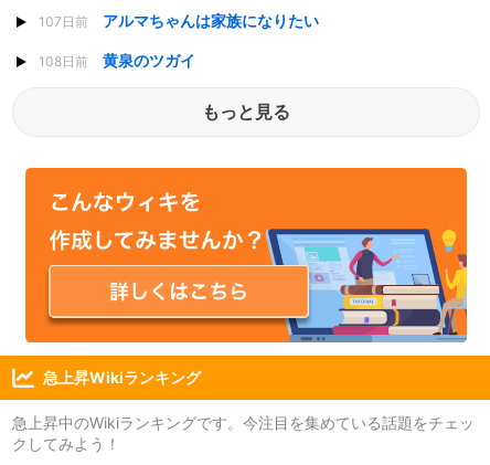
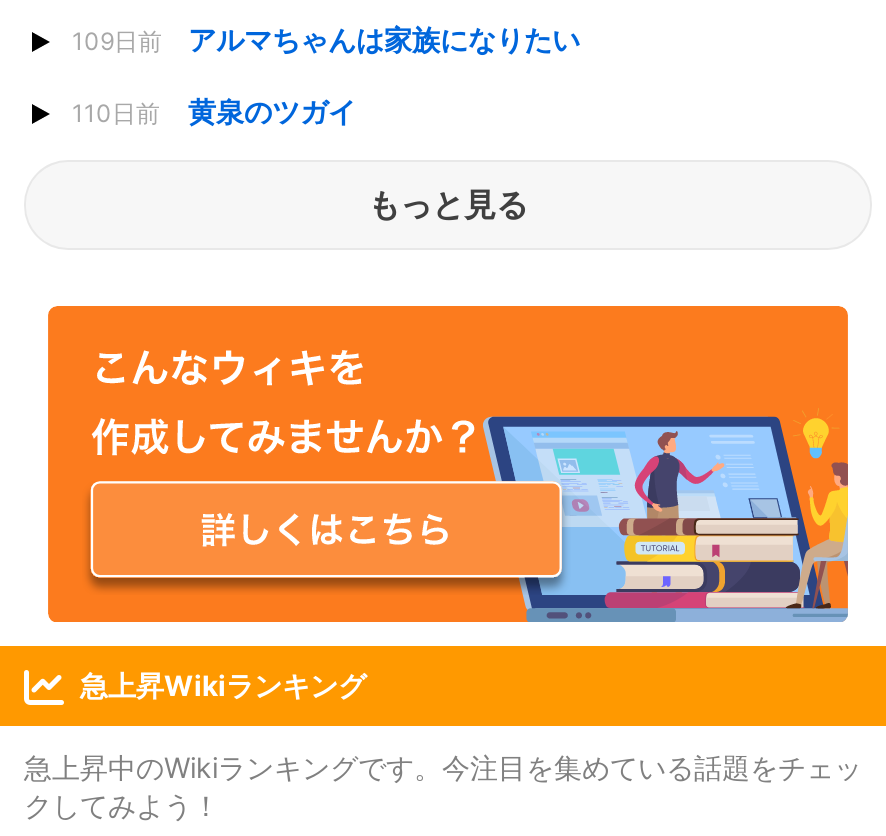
- 107日前 アルマちゃんは家族になりたい
+ 109日前 アルマちゃんは家族になりたい

- 108日前 黄泉のツガイ
+ 110日前 黄泉のツガイ
